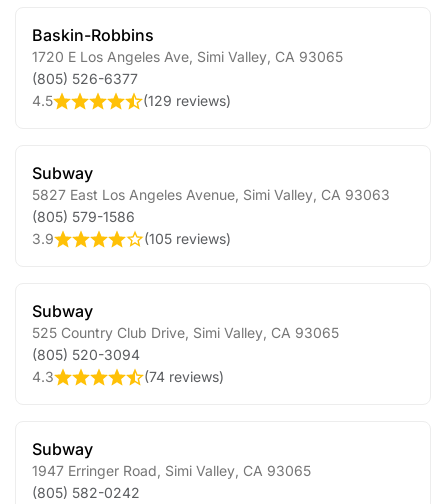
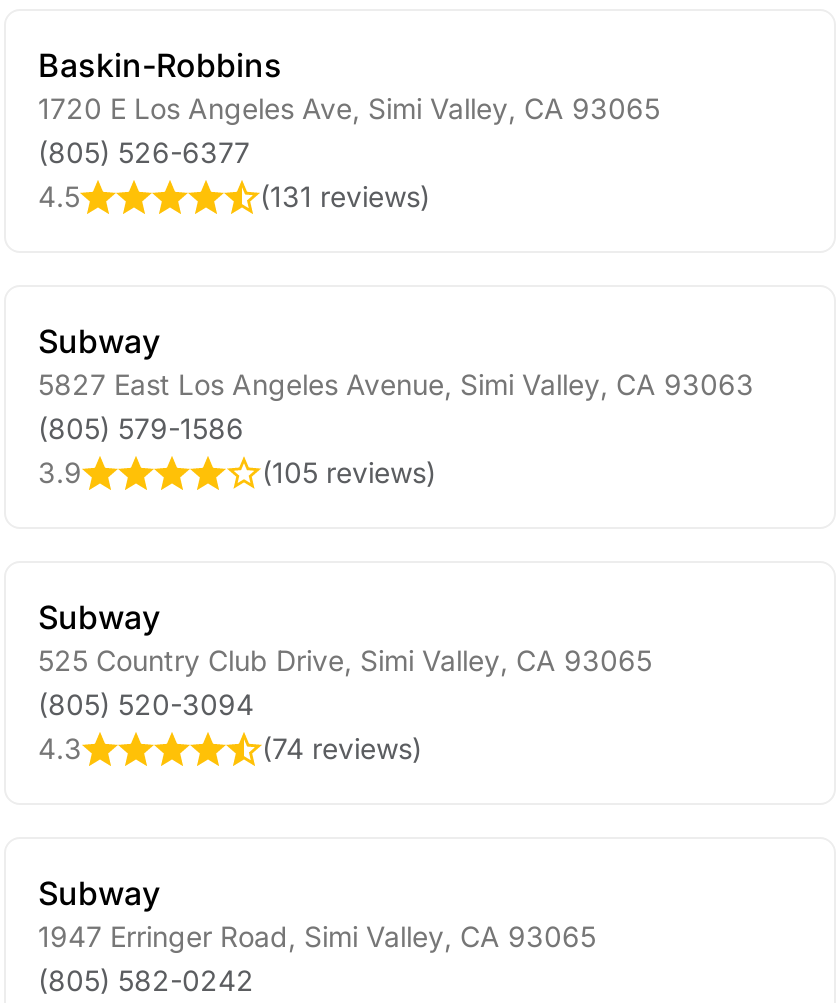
- (129 reviews)
+ (131 reviews)
